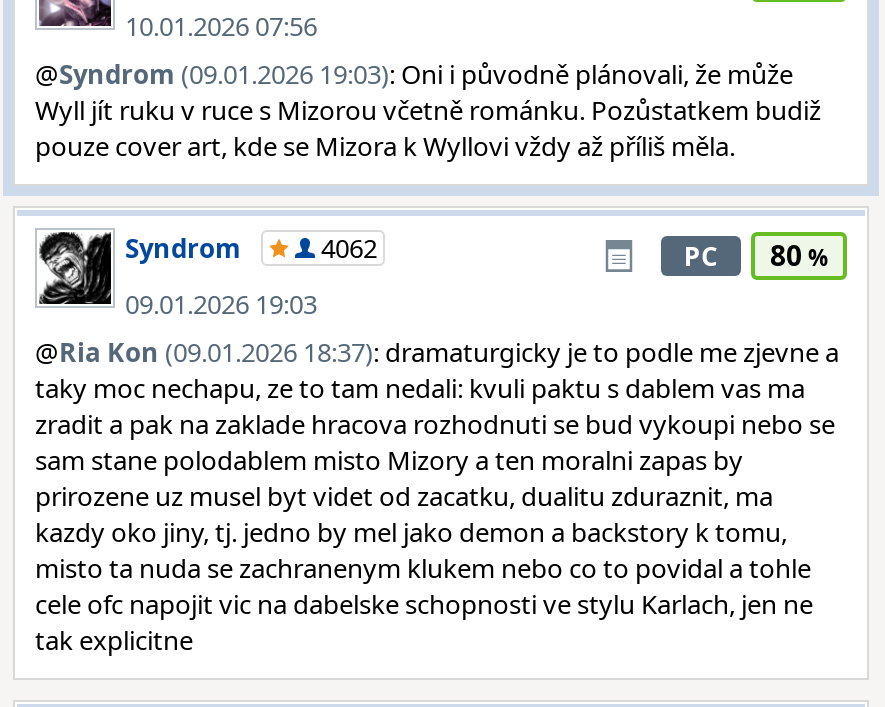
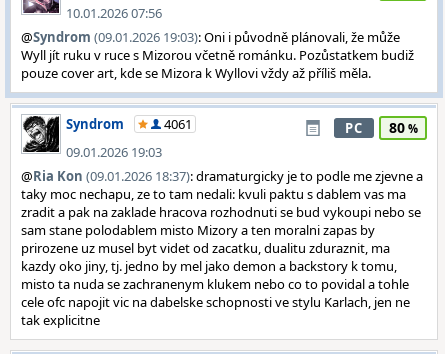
- 4062
+ 4061
